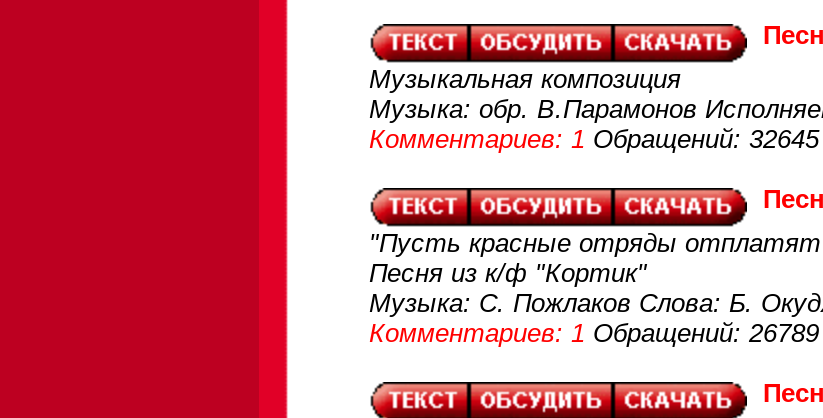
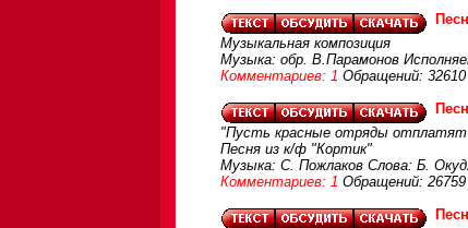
- Комментариев: 1 Обращений: 32645
+ Комментариев: 1 Обращений: 32610

- Комментариев: 1 Обращений: 26789
+ Комментариев: 1 Обращений: 26759
